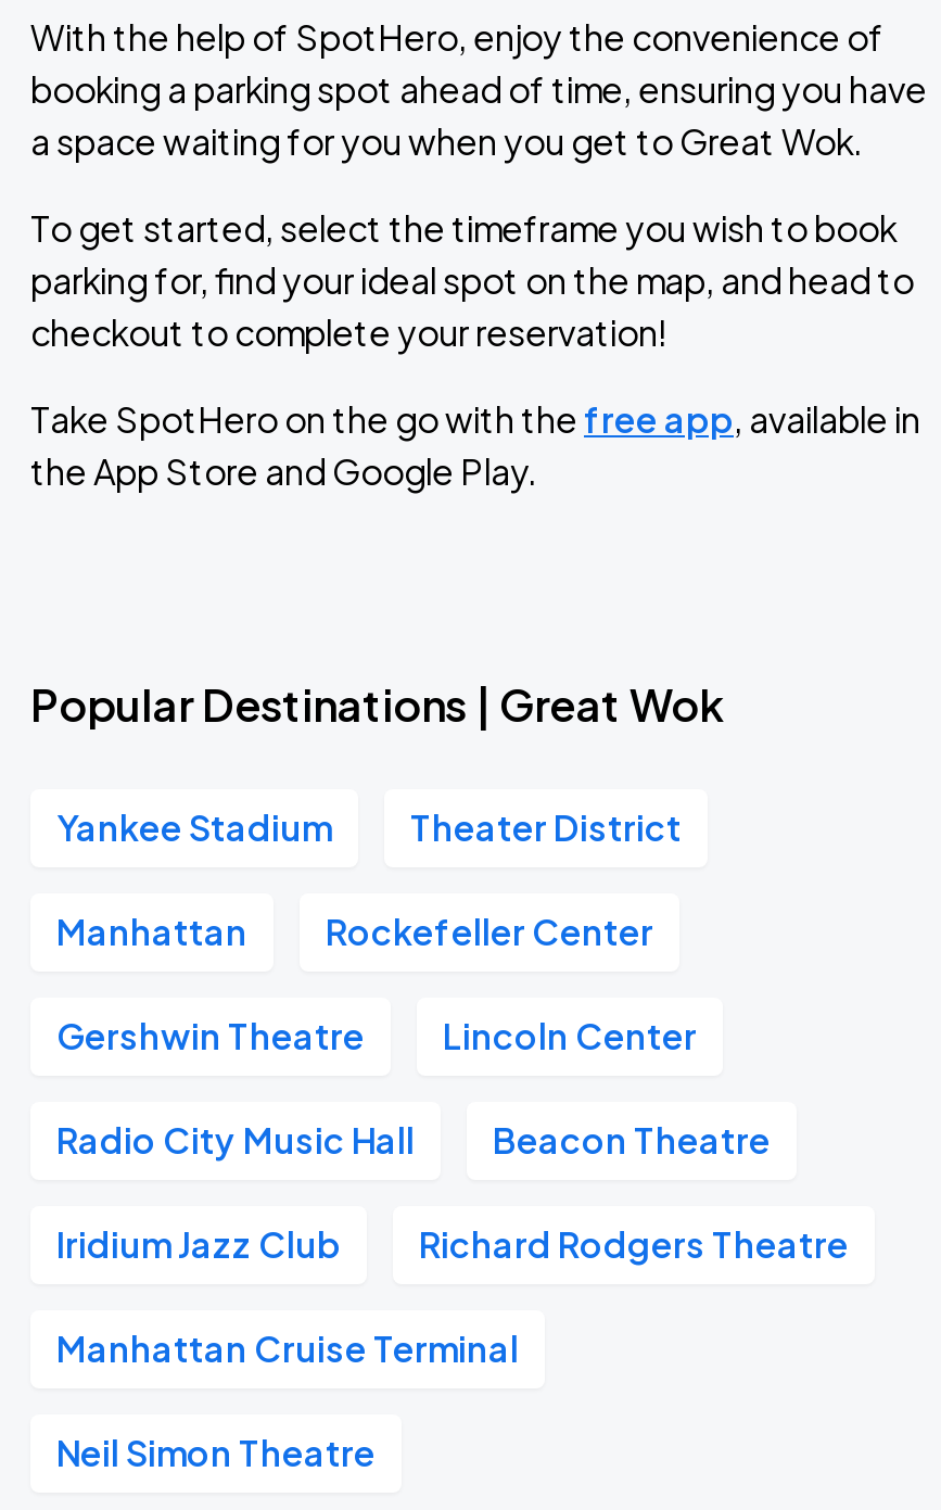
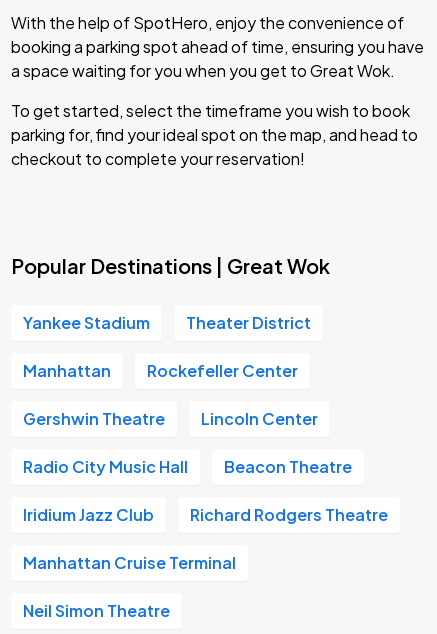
- Take SpotHero on the go with the free app, available in
- the App Store and Google Play.
